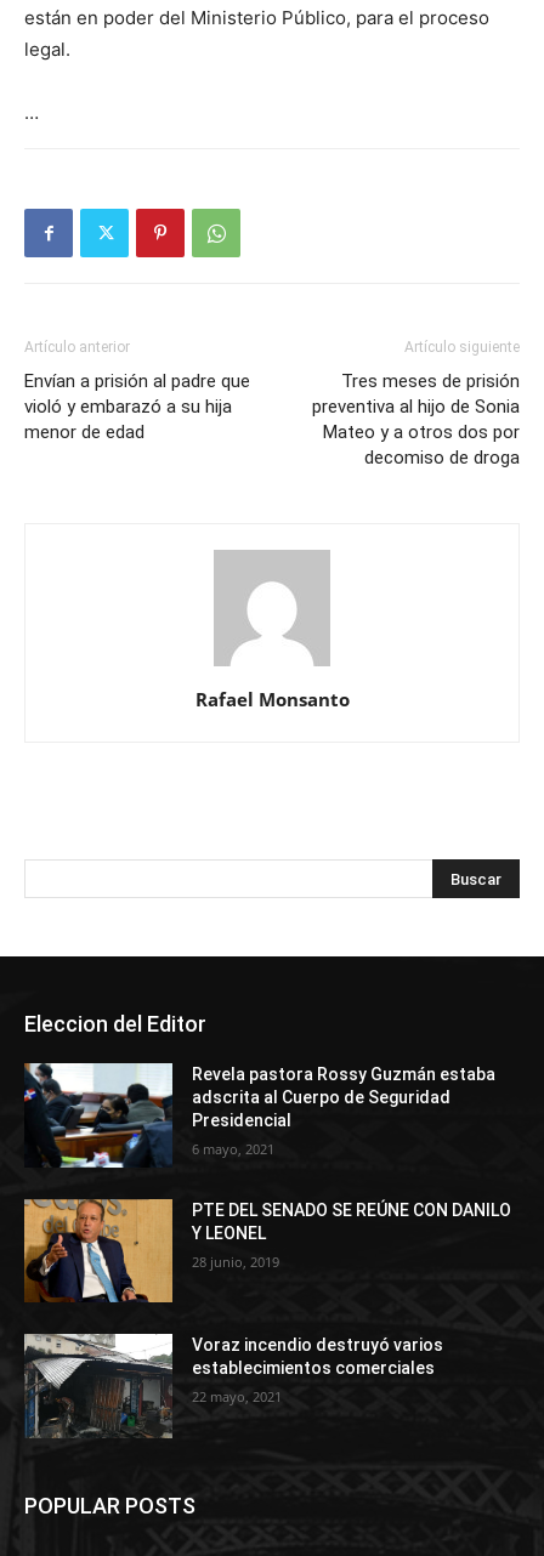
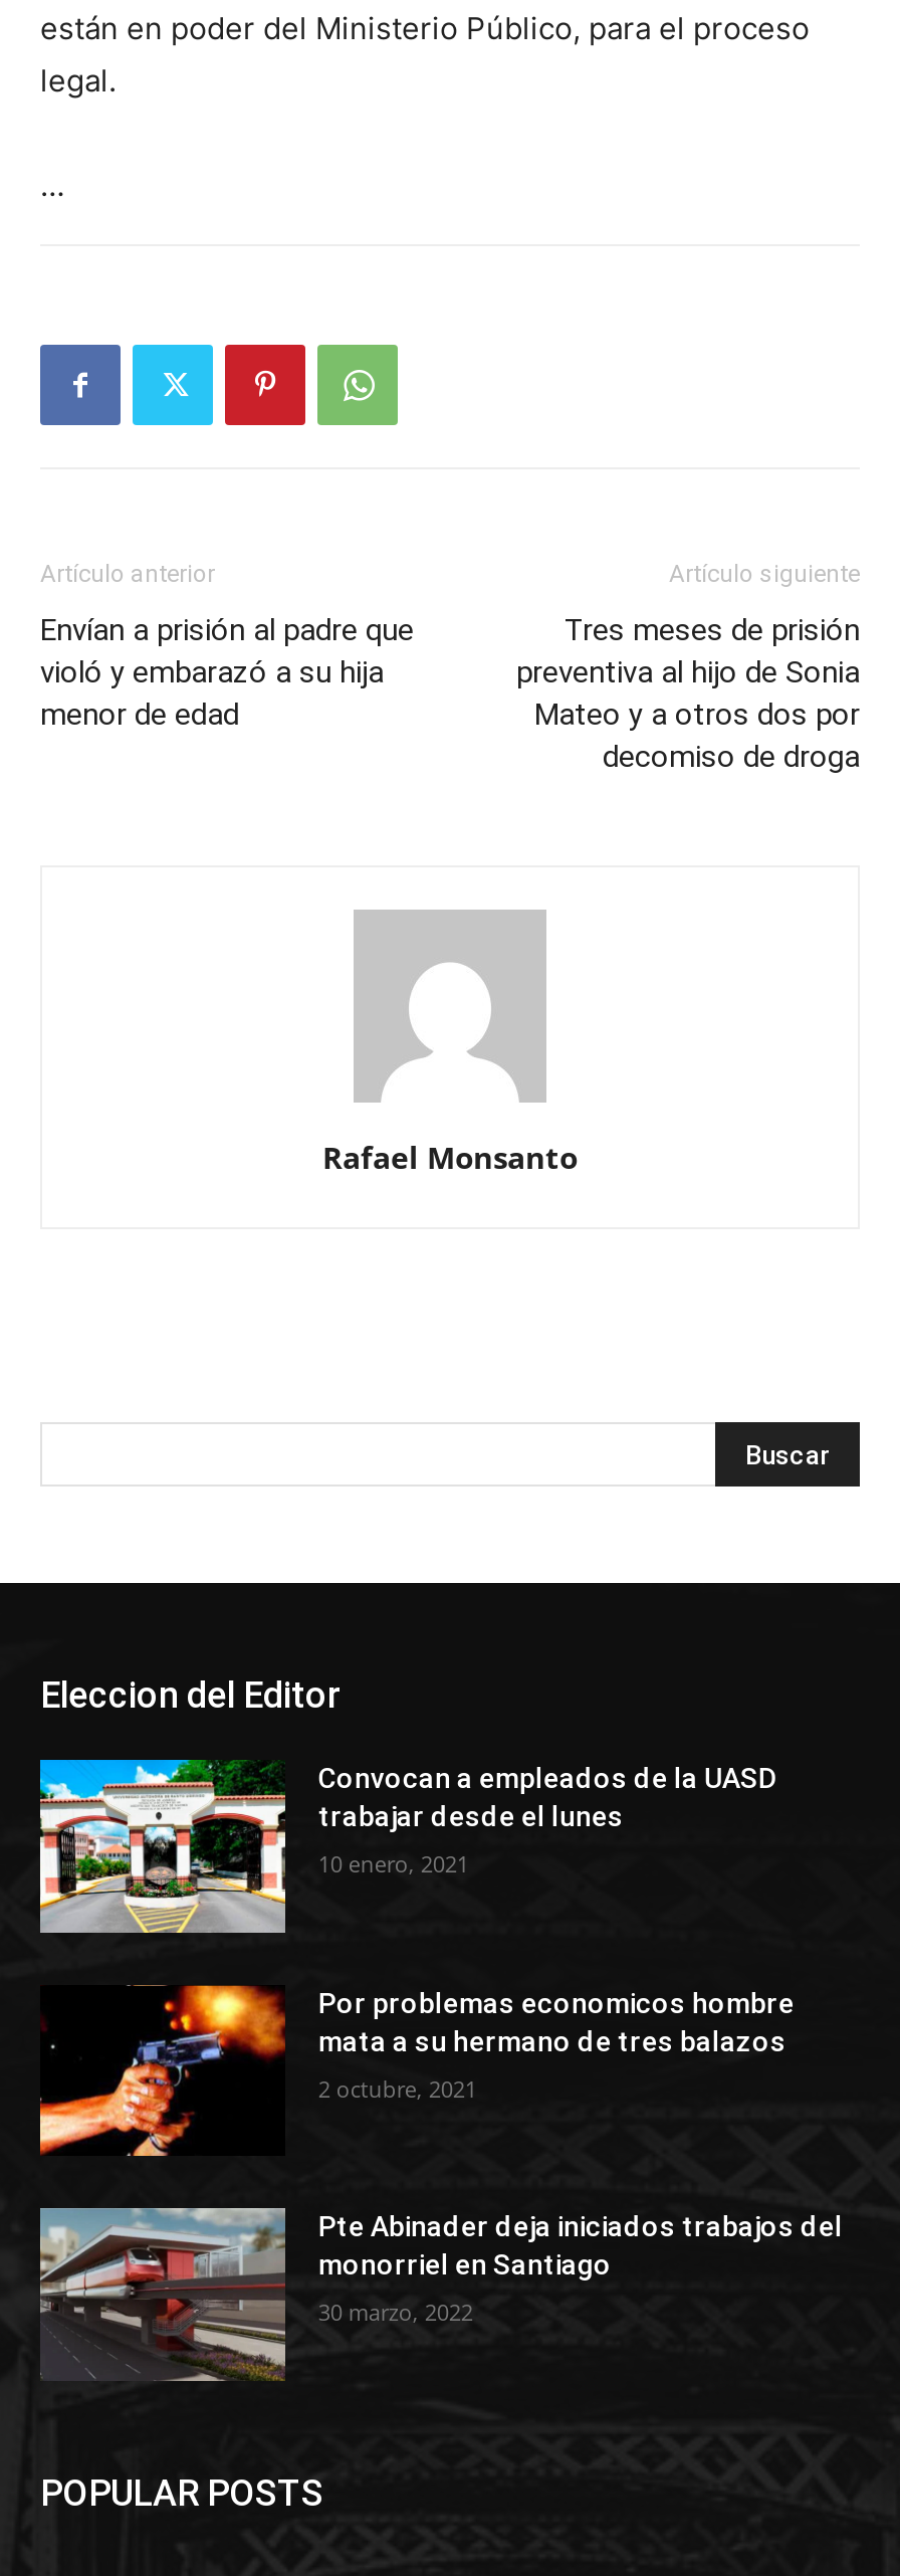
- [image]
- Revela pastora Rossy Guzmán estaba
- adscrita al Cuerpo de Seguridad
- Presidencial
+ [image]
+ Convocan a empleados de la UASD
+ trabajar desde el lunes

- 6 mayo, 2021
+ 10 enero, 2021

- [image]
- PTE DEL SENADO SE REÚNE CON DANILO
- Y LEONEL
+ [image]
+ Por problemas economicos hombre
+ mata a su hermano de tres balazos

- 28 junio, 2019
+ 2 octubre, 2021

- [image]
- Voraz incendio destruyó varios
- establecimientos comerciales
+ [image]
+ Pte Abinader deja iniciados trabajos del
+ monorriel en Santiago

- 22 mayo, 2021
+ 30 marzo, 2022
